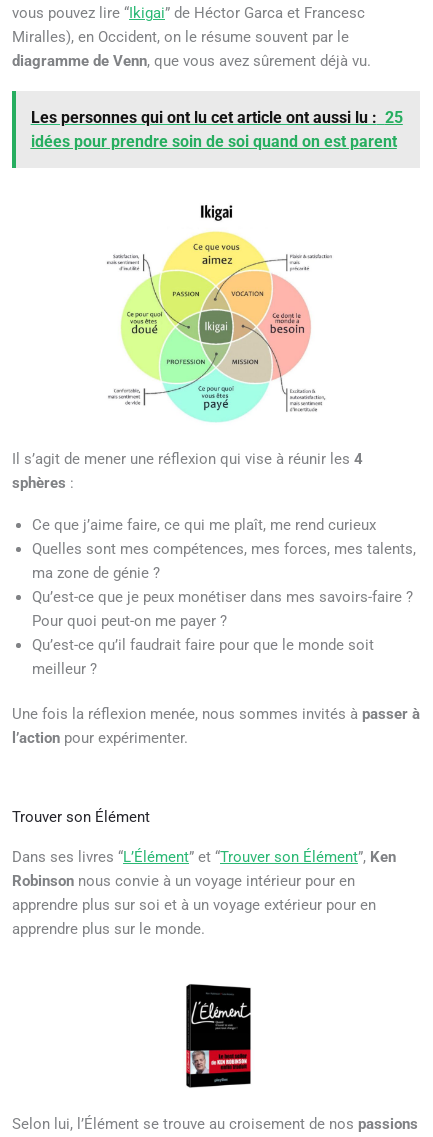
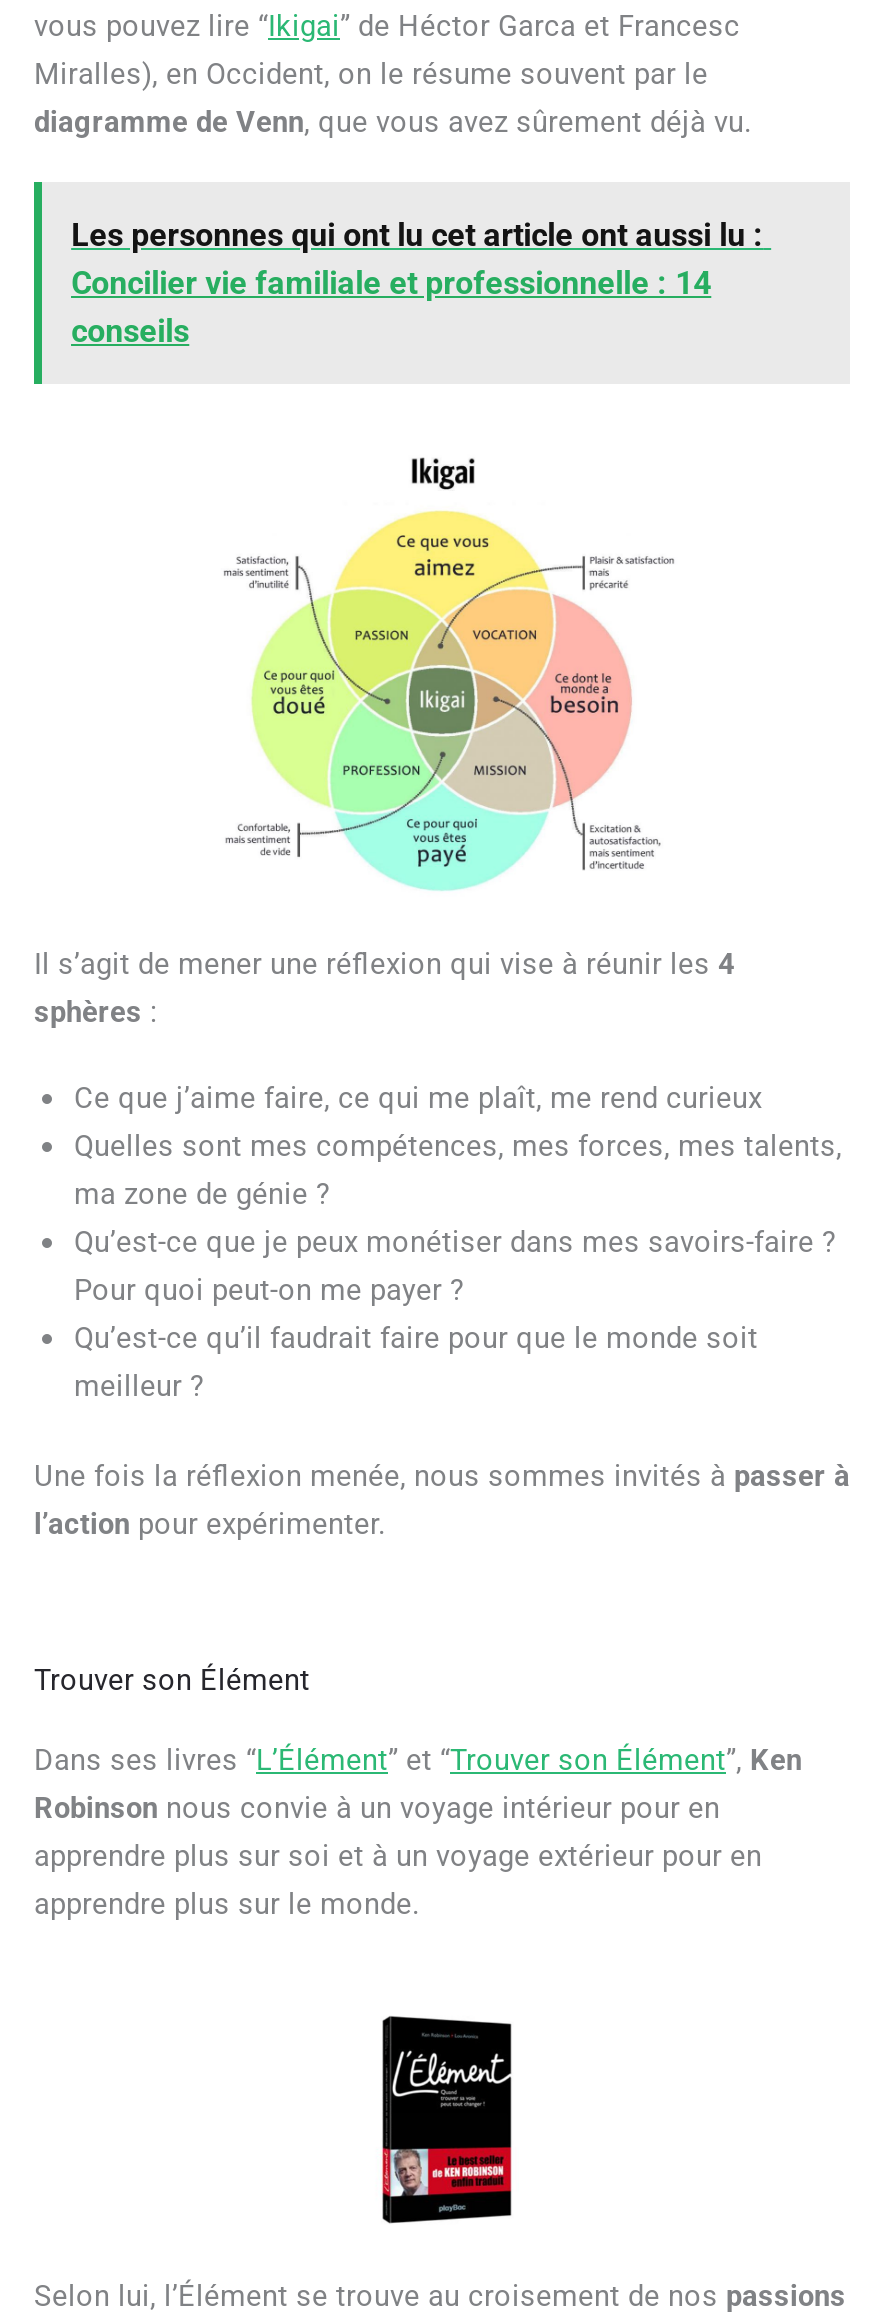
- Les personnes qui ont lu cet article ont aussi lu : 25
- idées pour prendre soin de soi quand on est parent
+ Les personnes qui ont lu cet article ont aussi lu :
+ Concilier vie familiale et professionnelle : 14
+ conseils
